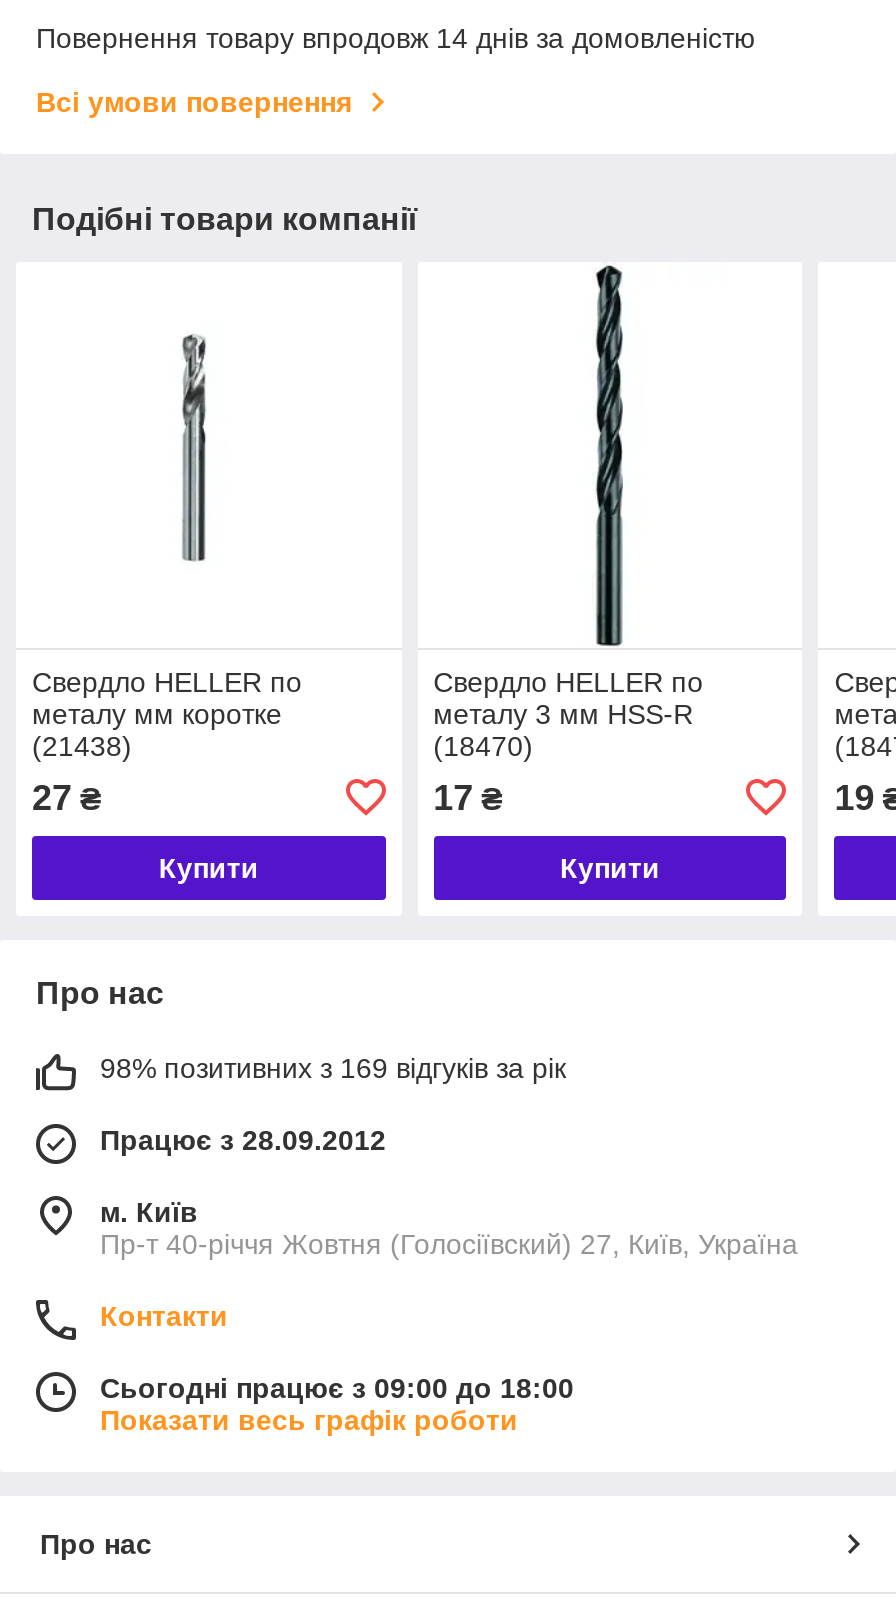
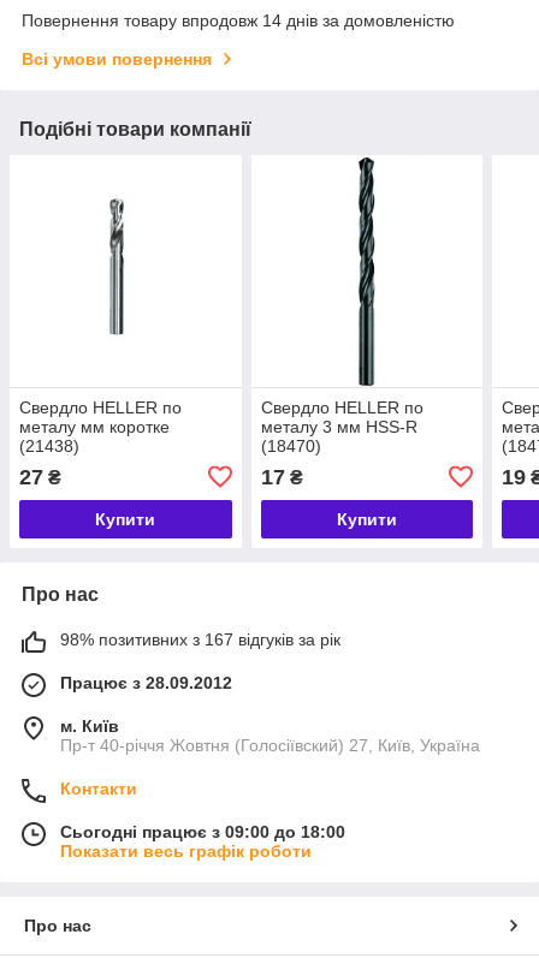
- 98% позитивних з 169 відгуків за рік
+ 98% позитивних з 167 відгуків за рік
